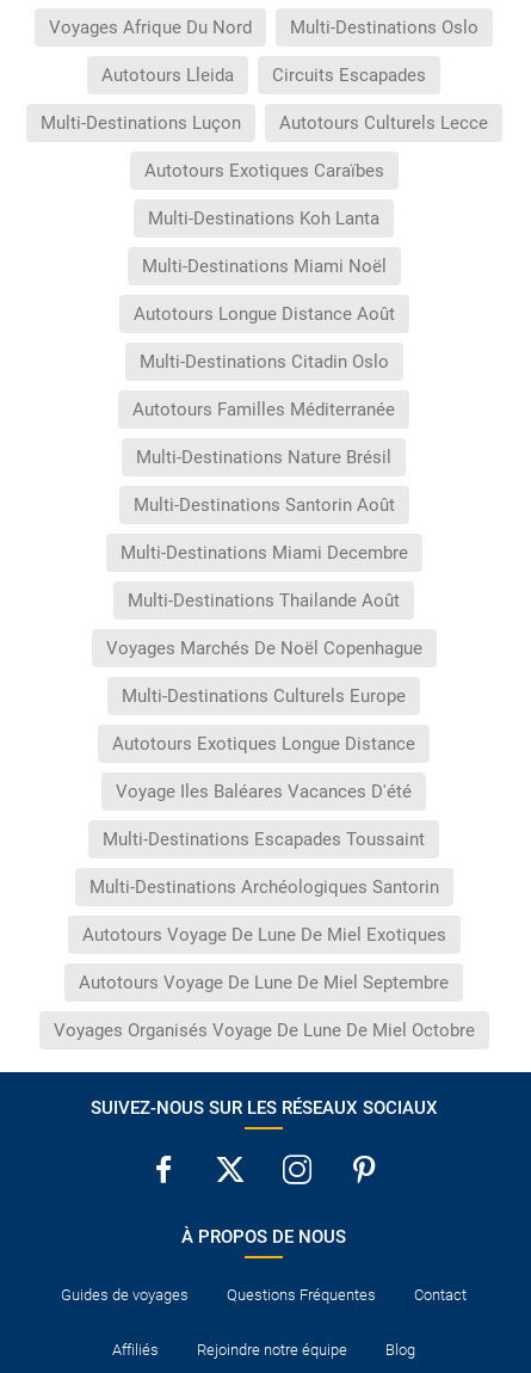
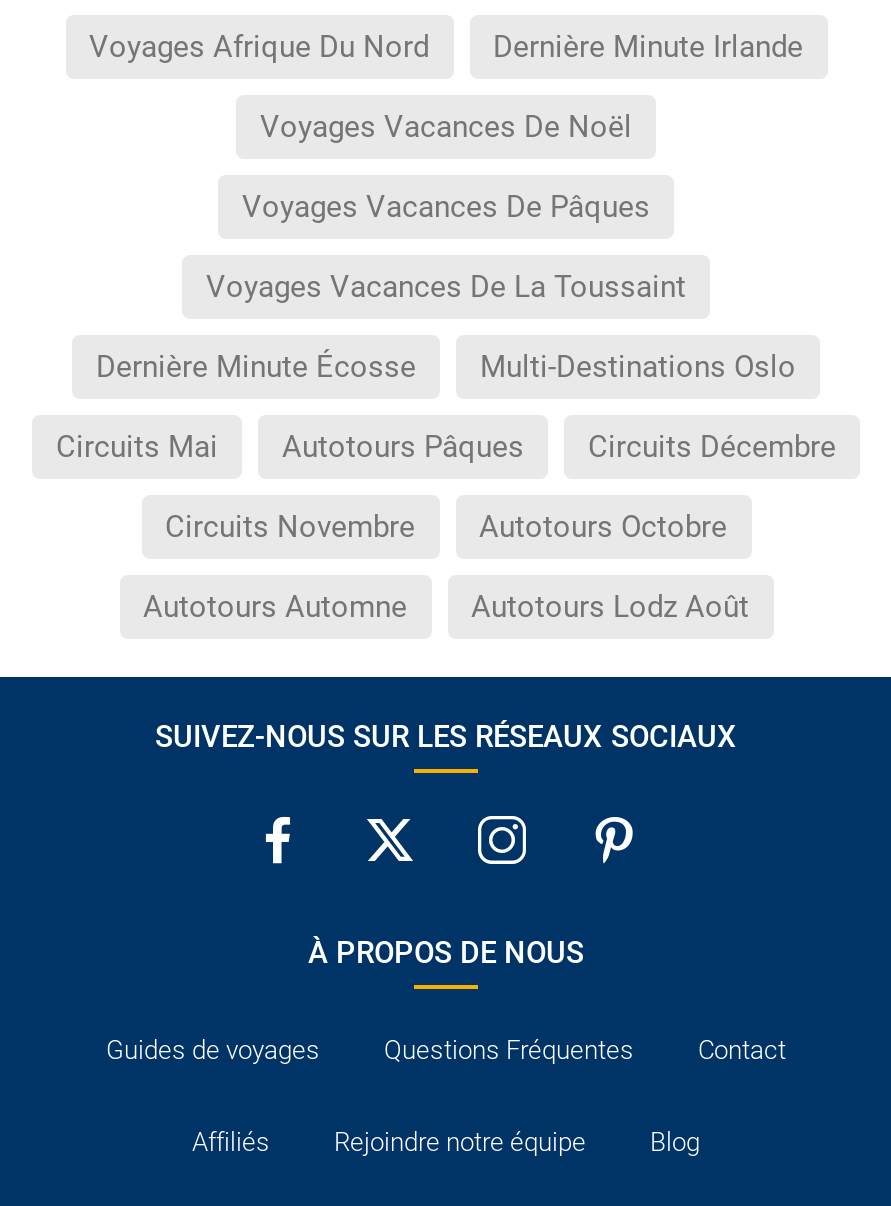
moved down: Multi-Destinations Oslo

+ Dernière Minute Irlande
+ Voyages Vacances De Noël
+ Voyages Vacances De Pâques
+ Voyages Vacances De La Toussaint
+ Dernière Minute Écosse

- Autotours Lleida
- Circuits Escapades
- Multi-Destinations Luçon
- Autotours Culturels Lecce
- Autotours Exotiques Caraïbes
- Multi-Destinations Koh Lanta
- Multi-Destinations Miami Noël
- Autotours Longue Distance Août
- Multi-Destinations Citadin Oslo
- Autotours Familles Méditerranée
- Multi-Destinations Nature Brésil
- Multi-Destinations Santorin Août
- Multi-Destinations Miami Decembre
- Multi-Destinations Thailande Août
- Voyages Marchés De Noël Copenhague
- Multi-Destinations Culturels Europe
- Autotours Exotiques Longue Distance
- Voyage Iles Baléares Vacances D'été
- Multi-Destinations Escapades Toussaint
- Multi-Destinations Archéologiques Santorin
- Autotours Voyage De Lune De Miel Exotiques
- Autotours Voyage De Lune De Miel Septembre
- Voyages Organisés Voyage De Lune De Miel Octobre
+ Circuits Mai
+ Autotours Pâques
+ Circuits Décembre
+ Circuits Novembre
+ Autotours Octobre
+ Autotours Automne
+ Autotours Lodz Août
